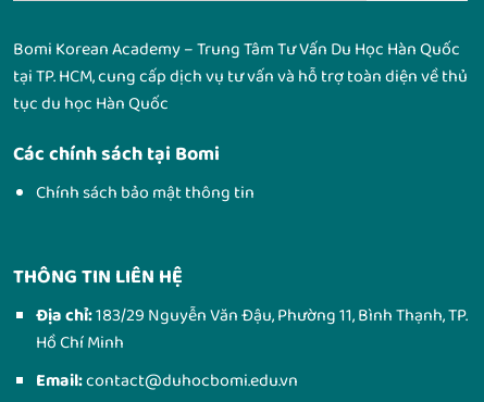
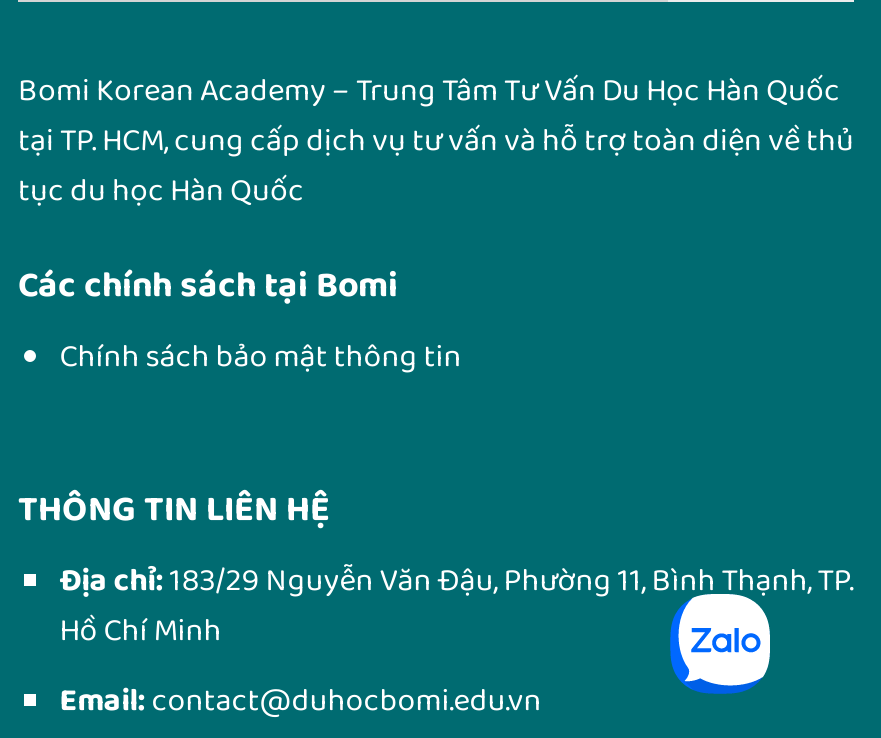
+ [image]
